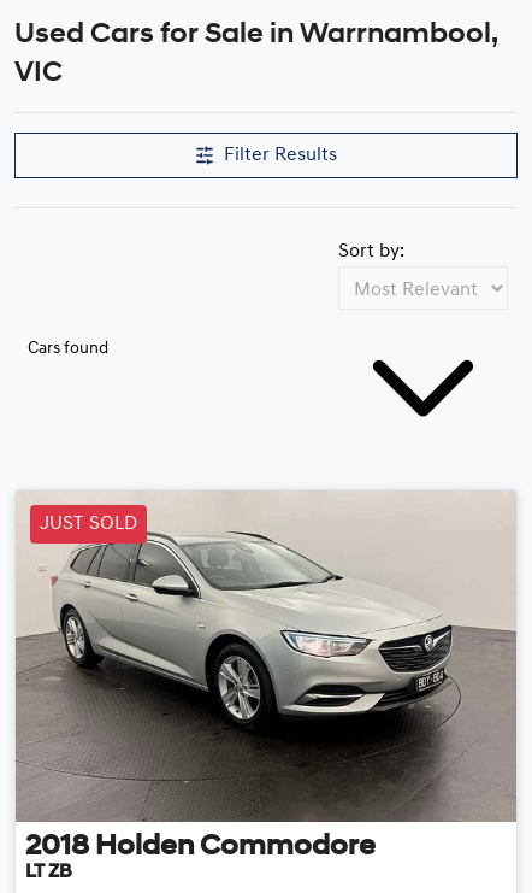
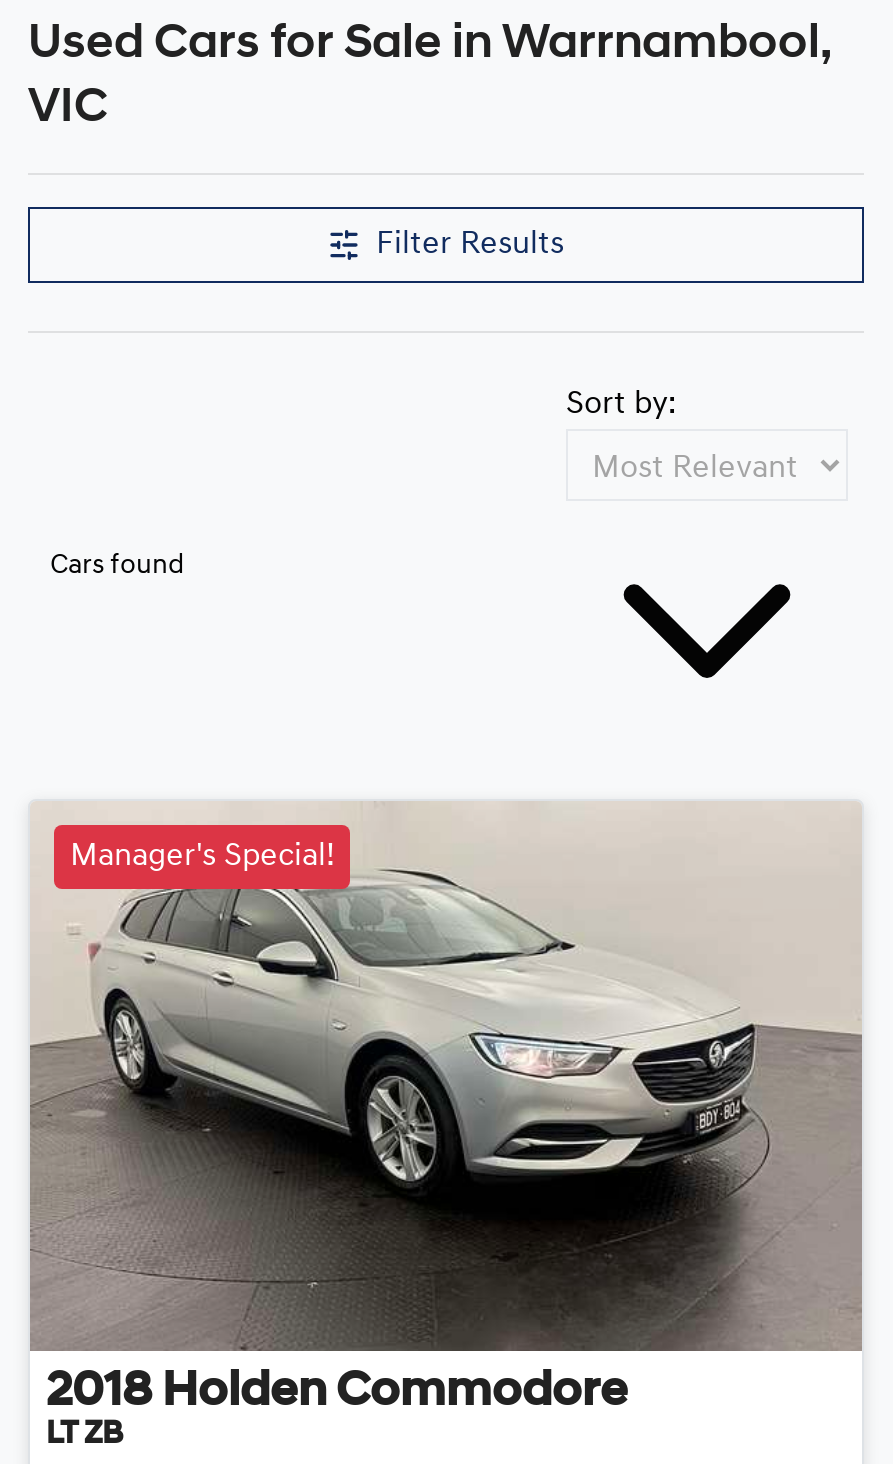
- JUST SOLD
+ Manager's Special!
